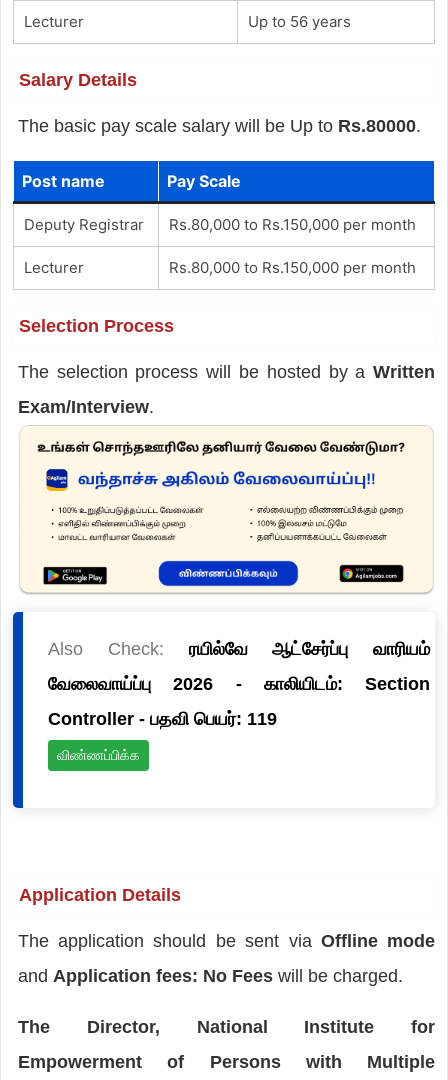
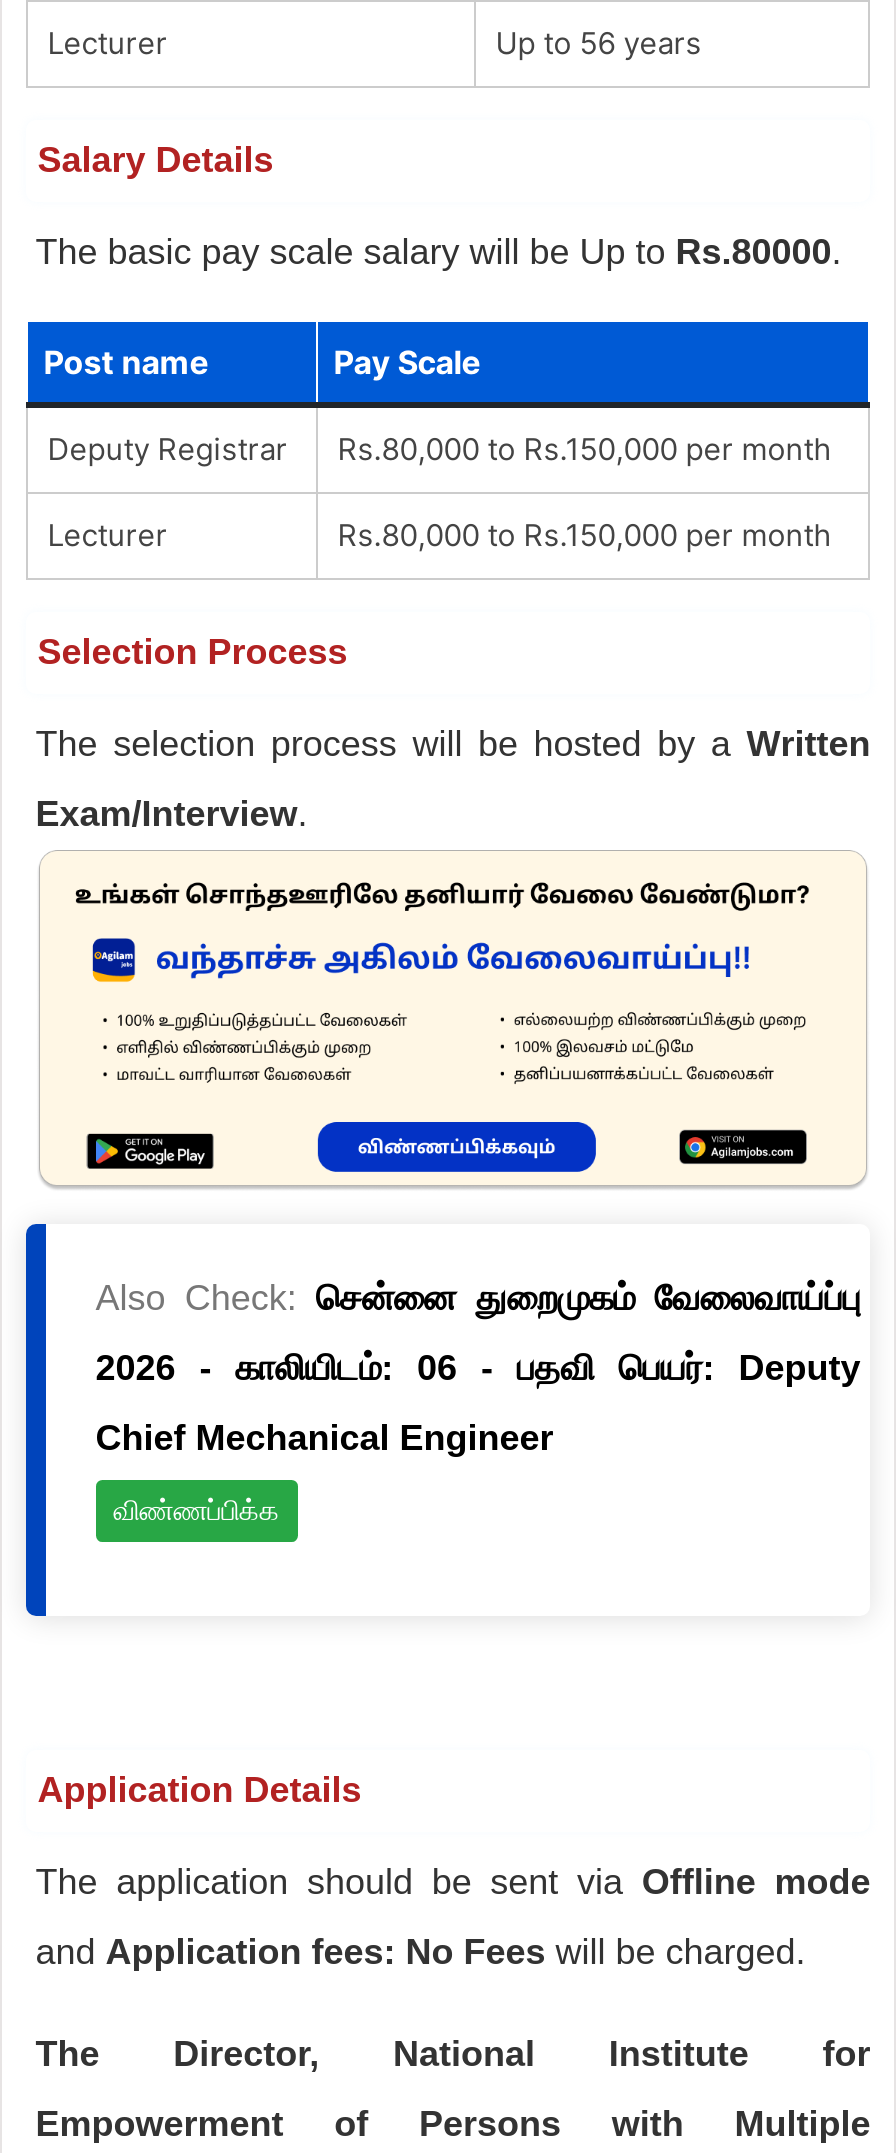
- Also Check: ரயில்வே ஆட்சேர்ப்பு வாரியம்
+ Also Check: சென்னை துறைமுகம் வேலைவாய்ப்பு

- வேலைவாய்ப்பு 2026 - காலியிடம்: Section
+ 2026 - காலியிடம்: 06 - பதவி பெயர்: Deputy

- Controller - பதவி பெயர்: 119
+ Chief Mechanical Engineer
